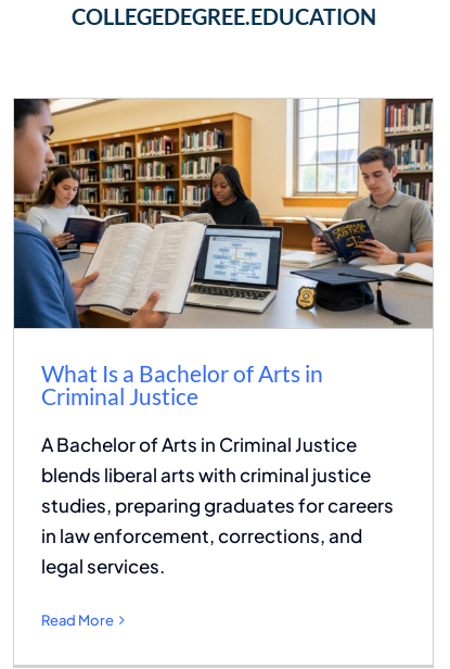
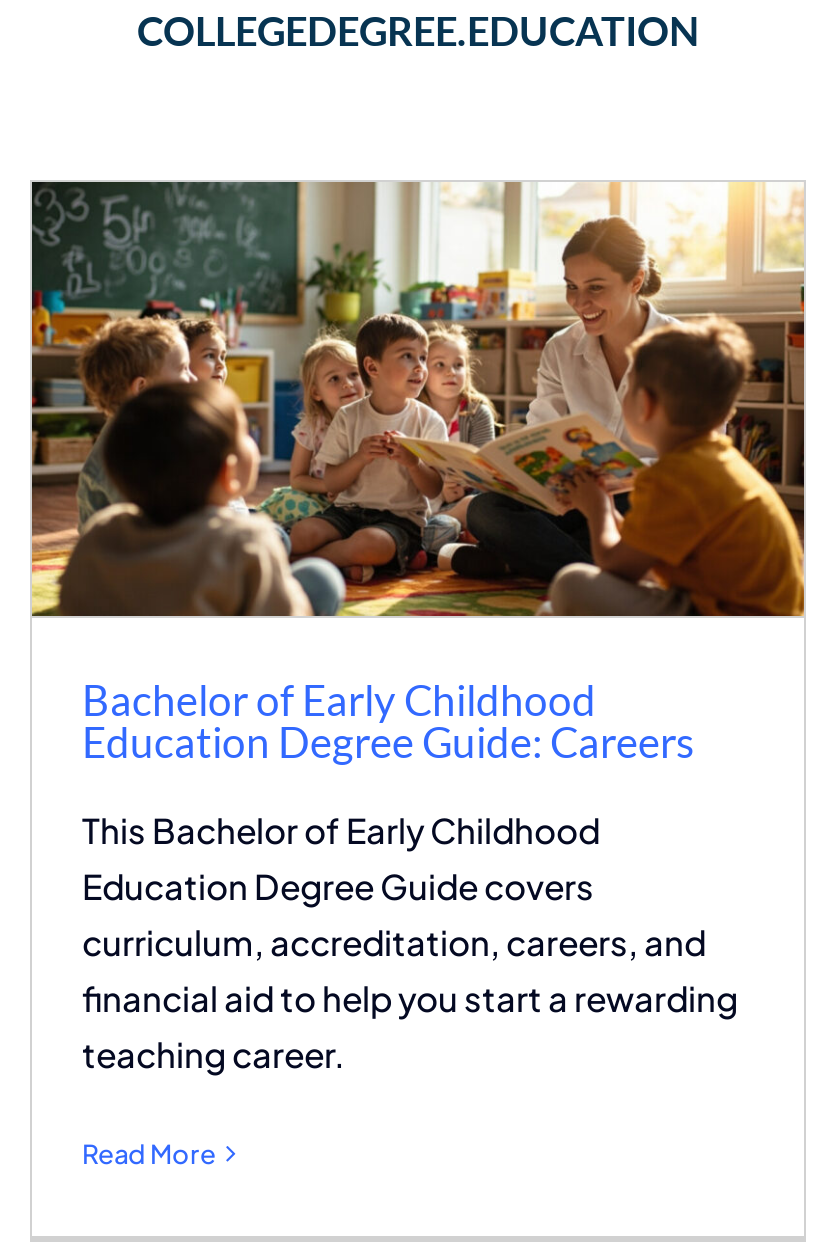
- [image]
- What Is a Bachelor of Arts in
- Criminal Justice
+ [image]
+ Bachelor of Early Childhood
+ Education Degree Guide: Careers

- A Bachelor of Arts in Criminal Justice
- blends liberal arts with criminal justice
- studies, preparing graduates for careers
- in law enforcement, corrections, and
- legal services.
+ This Bachelor of Early Childhood
+ Education Degree Guide covers
+ curriculum, accreditation, careers, and
+ financial aid to help you start a rewarding
+ teaching career.
